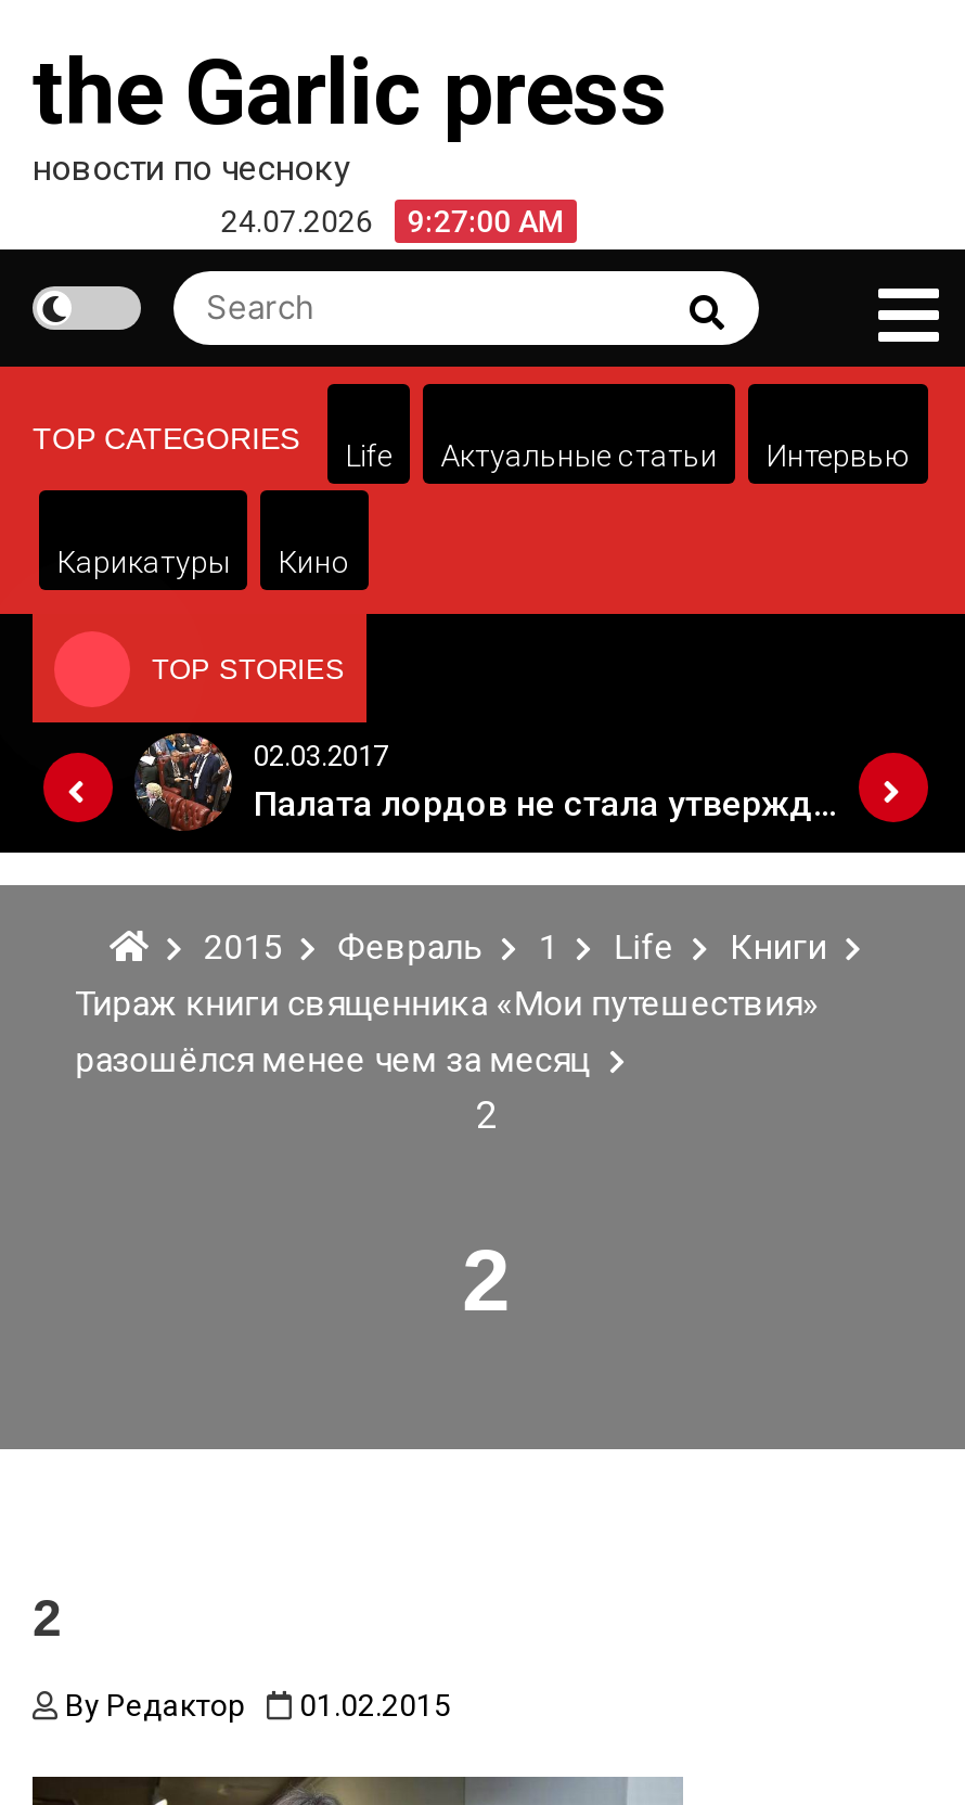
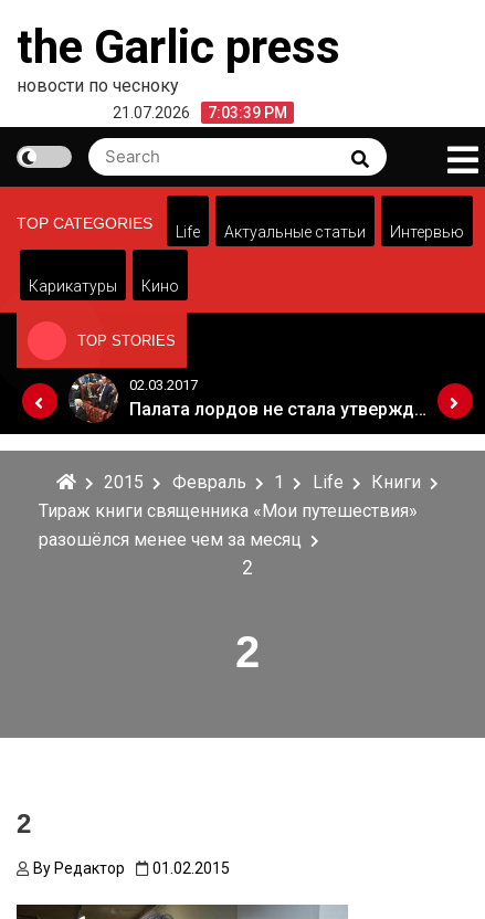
- 24.07.2026
- 9:27:00 AM
+ 21.07.2026
+ 7:03:39 PM
